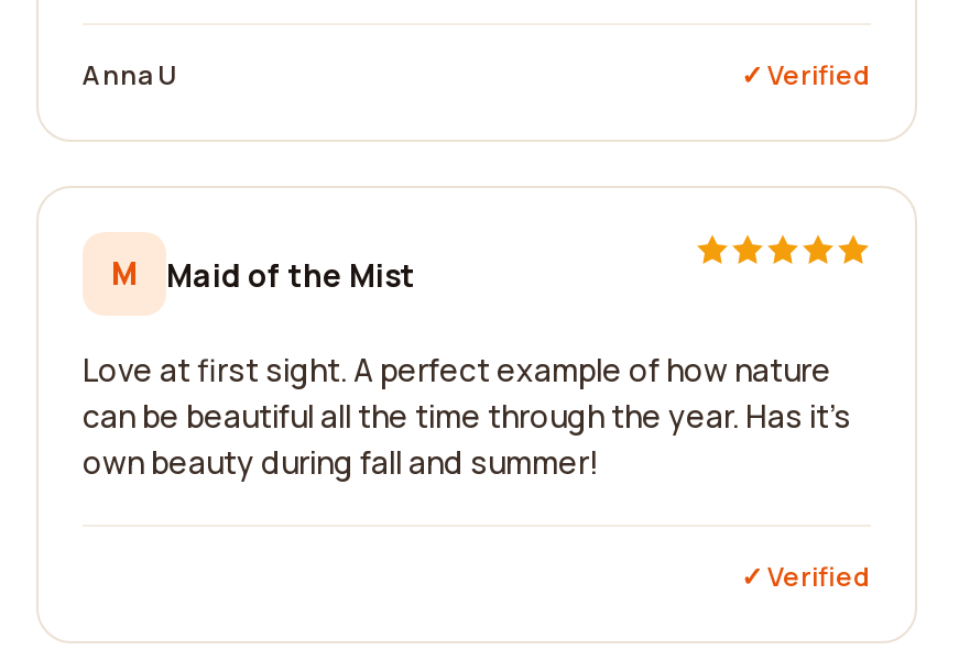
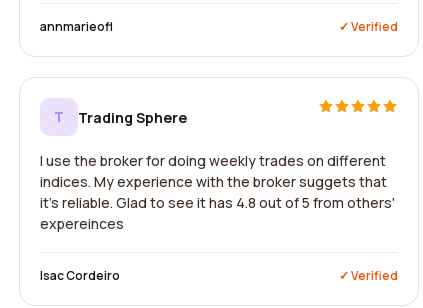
- Anna U
+ annmarieofl

- M
- Maid of the Mist
- Love at first sight. A perfect example of how nature
- can be beautiful all the time through the year. Has it's
- own beauty during fall and summer!
+ T
+ Trading Sphere
+ I use the broker for doing weekly trades on different
+ indices. My experience with the broker suggets that
+ it's reliable. Glad to see it has 4.8 out of 5 from others'
+ expereinces
+ Isac Cordeiro
